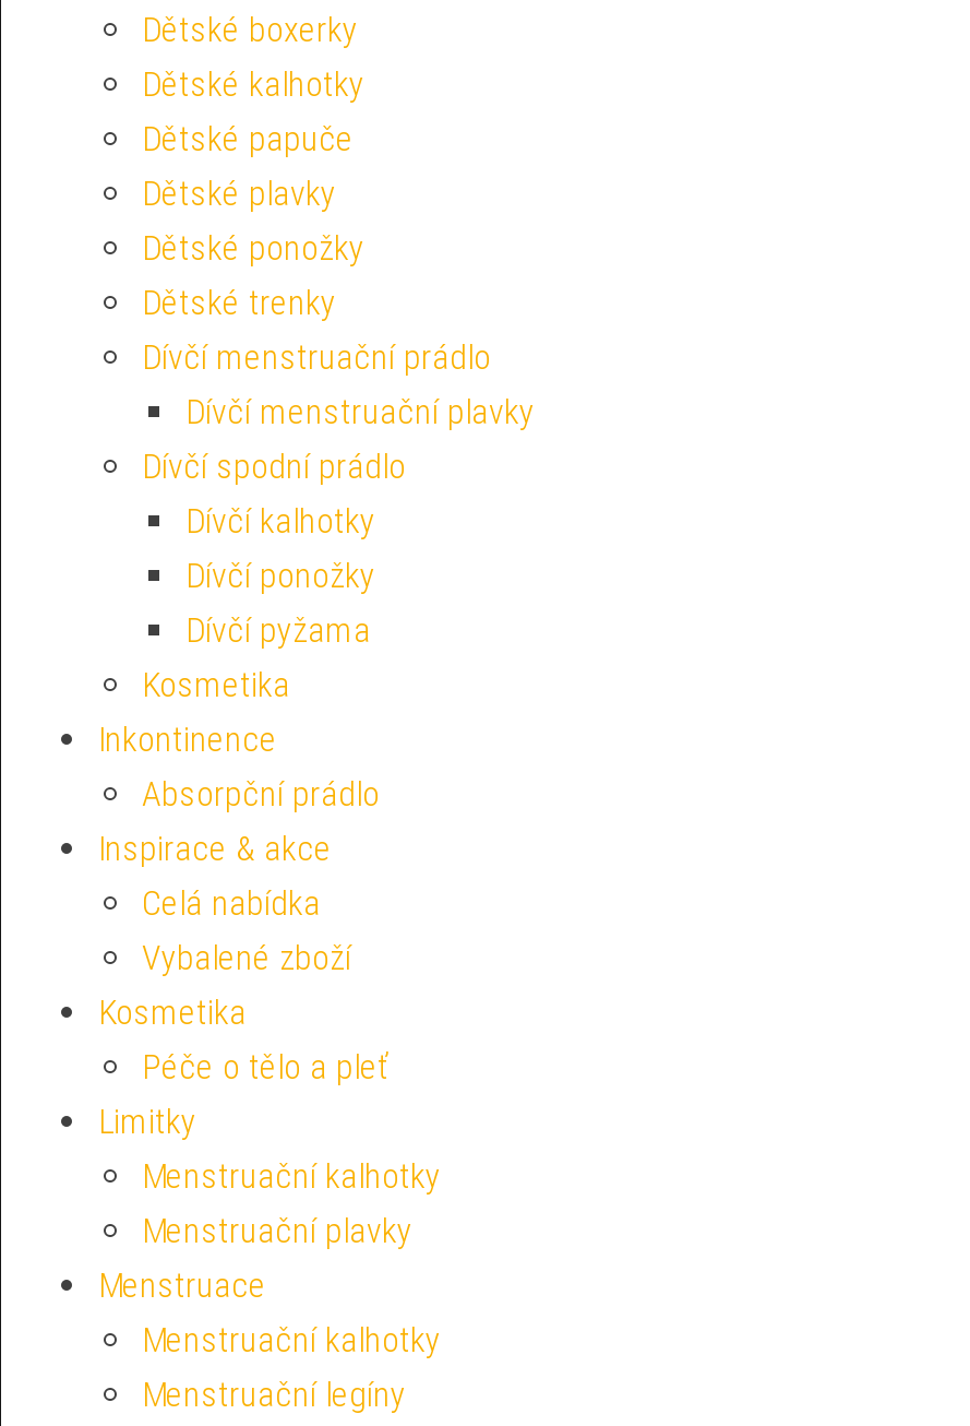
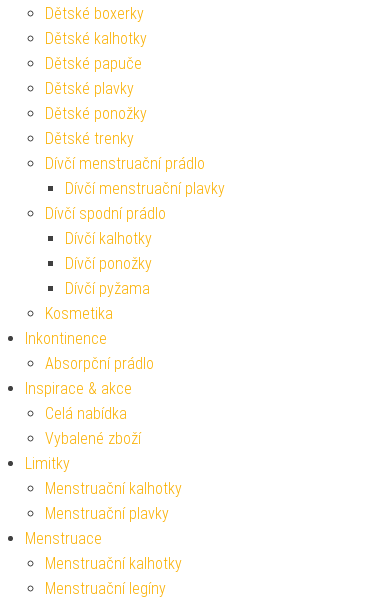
- Kosmetika
- Péče o tělo a pleť
